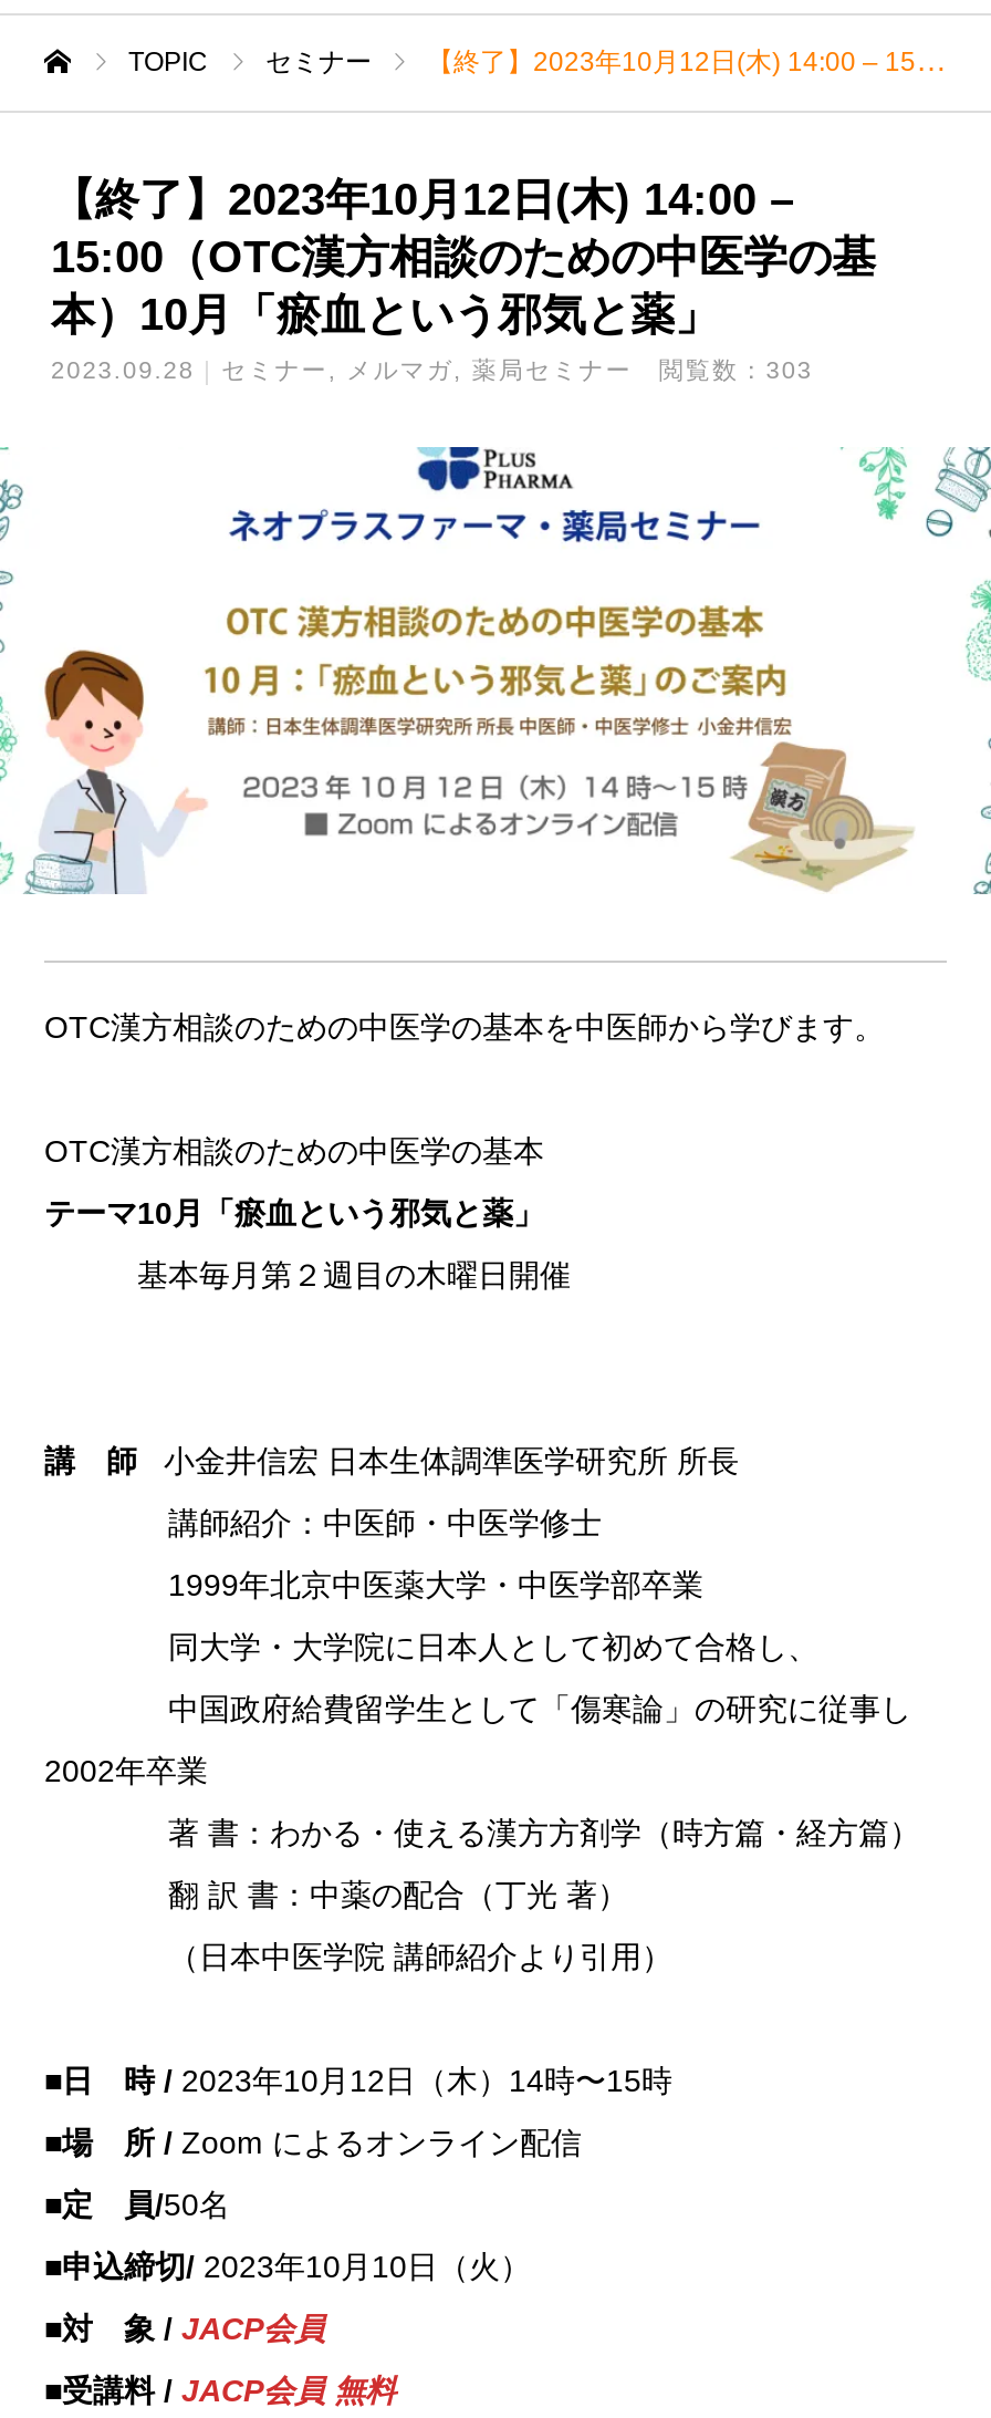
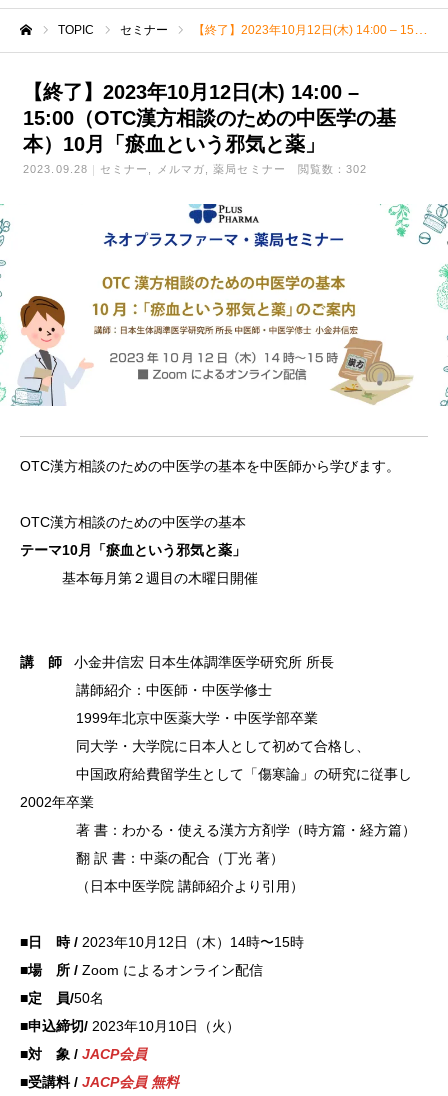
- 2023.09.28 セミナー メルマガ 薬局セミナー 閲覧数：303
+ 2023.09.28 セミナー メルマガ 薬局セミナー 閲覧数：302
